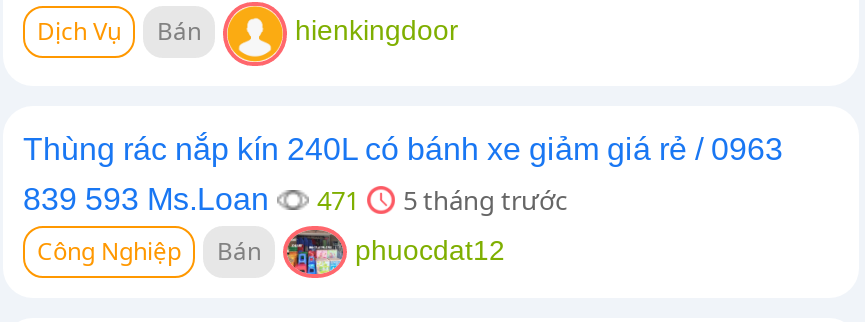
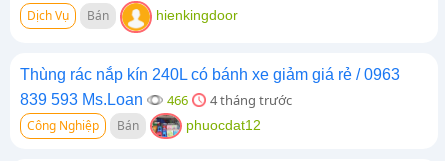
- 471
+ 466

- 5 tháng trước
+ 4 tháng trước
